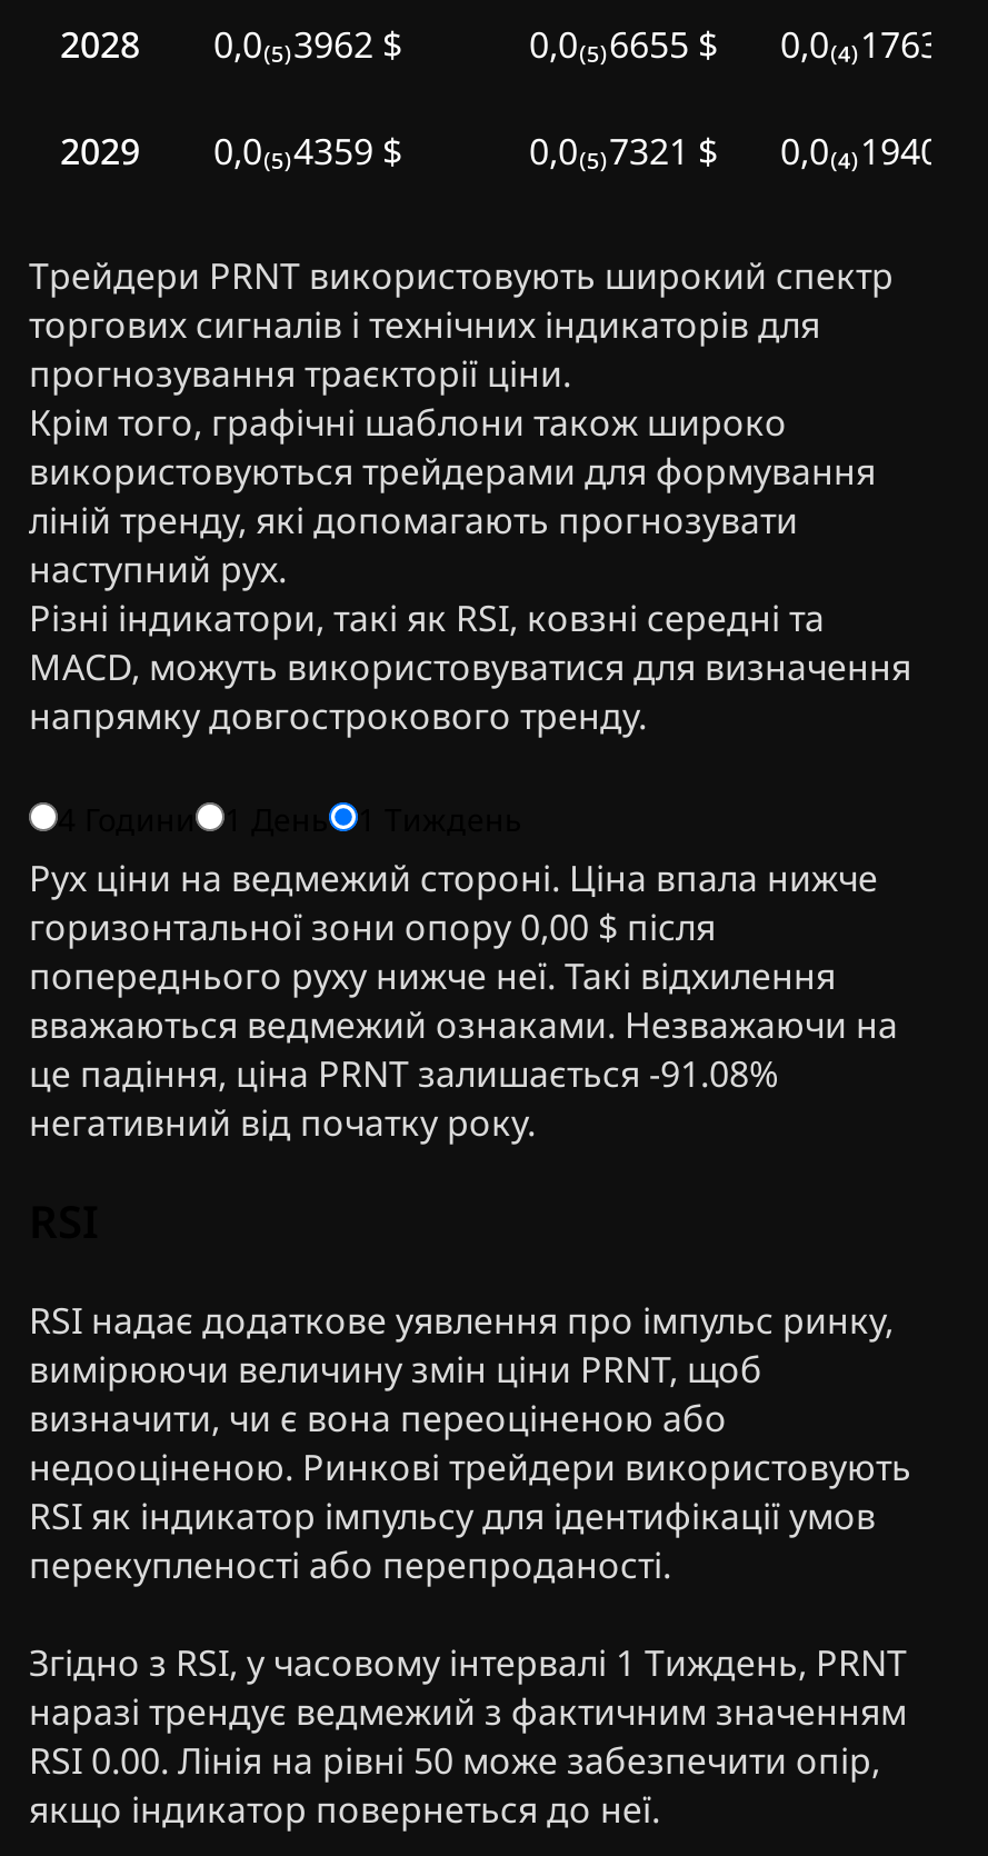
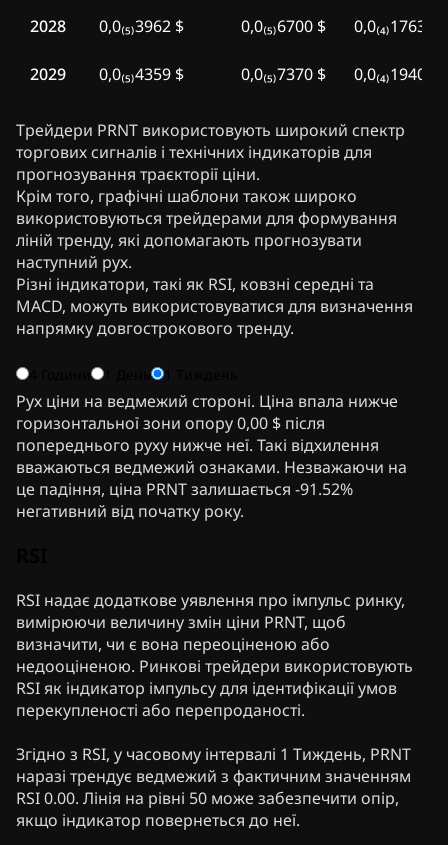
- 0,0₍₅₎6655 $
+ 0,0₍₅₎6700 $

- 0,0₍₅₎7321 $ 0,0₍₄₎1940 $
+ 0,0₍₅₎7370 $ 0,0₍₄₎1940 $

- це падіння, ціна PRNT залишається -91.08%
+ це падіння, ціна PRNT залишається -91.52%
